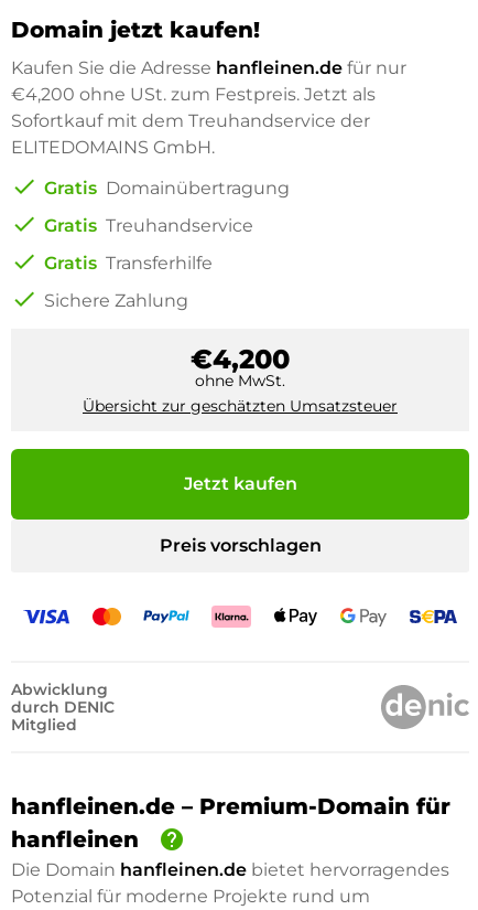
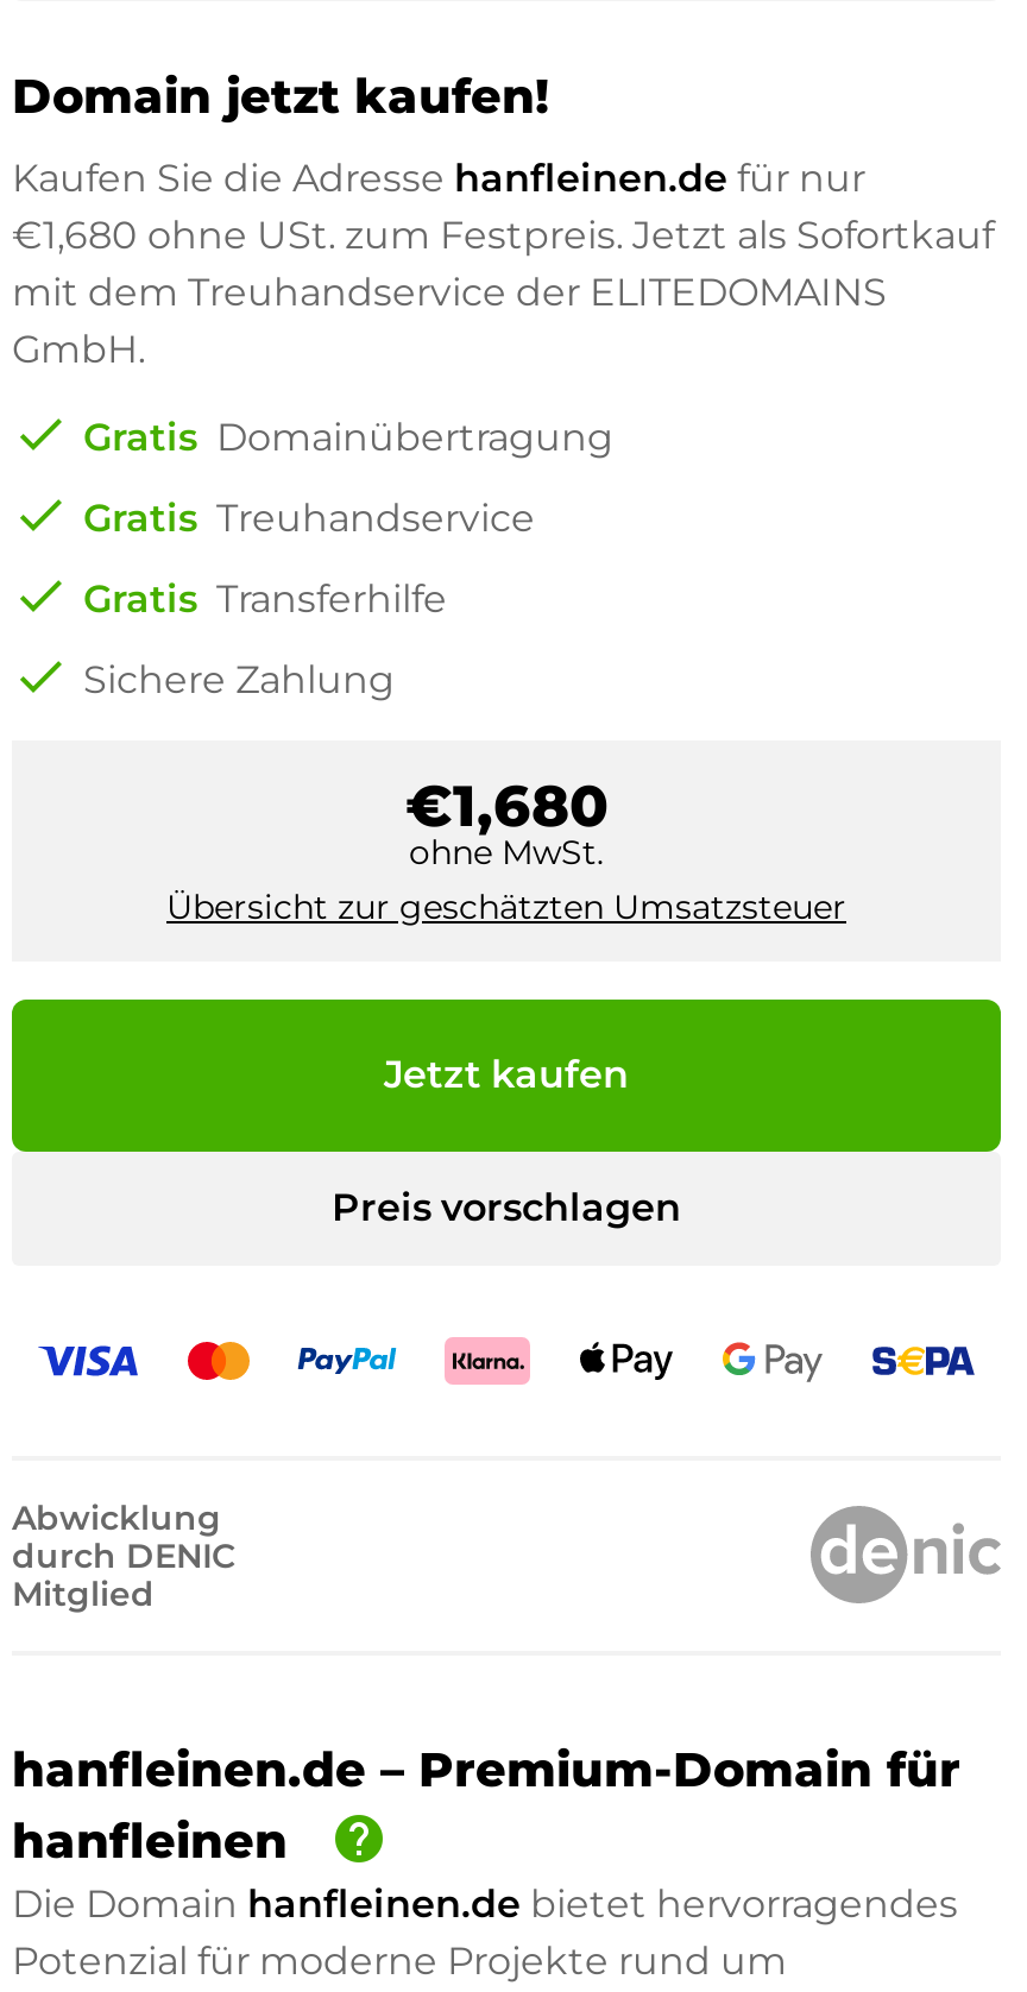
- €4,200 ohne USt. zum Festpreis. Jetzt als
- Sofortkauf mit dem Treuhandservice der
- ELITEDOMAINS GmbH.
+ €1,680 ohne USt. zum Festpreis. Jetzt als Sofortkauf
+ mit dem Treuhandservice der ELITEDOMAINS
+ GmbH.

- €4,200
+ €1,680
